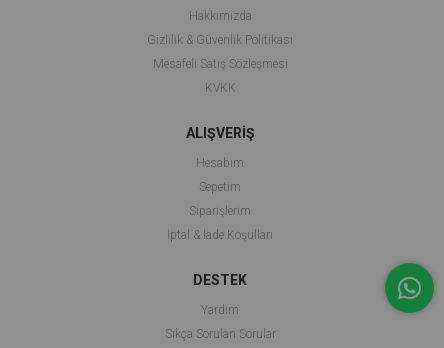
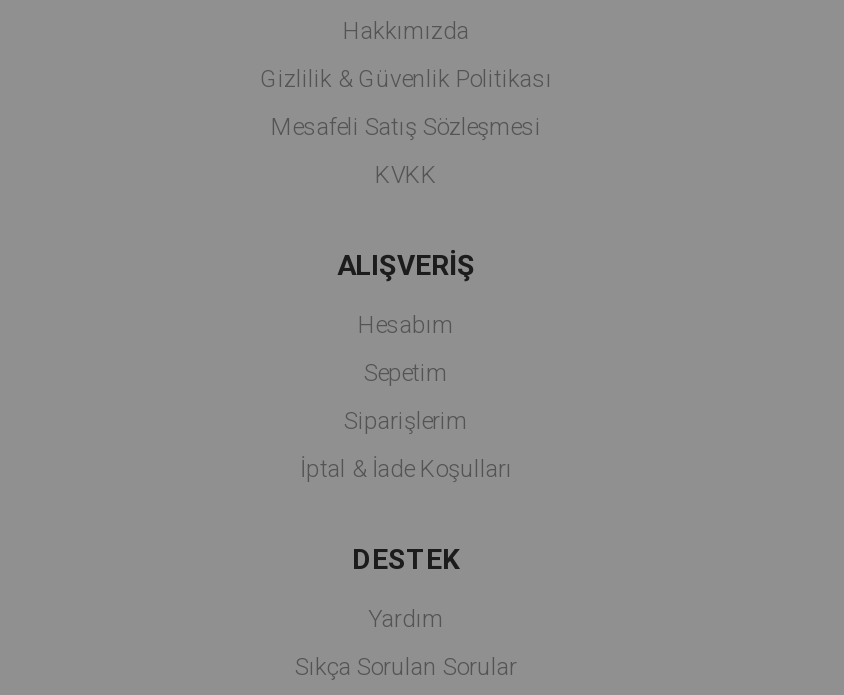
- [image]
